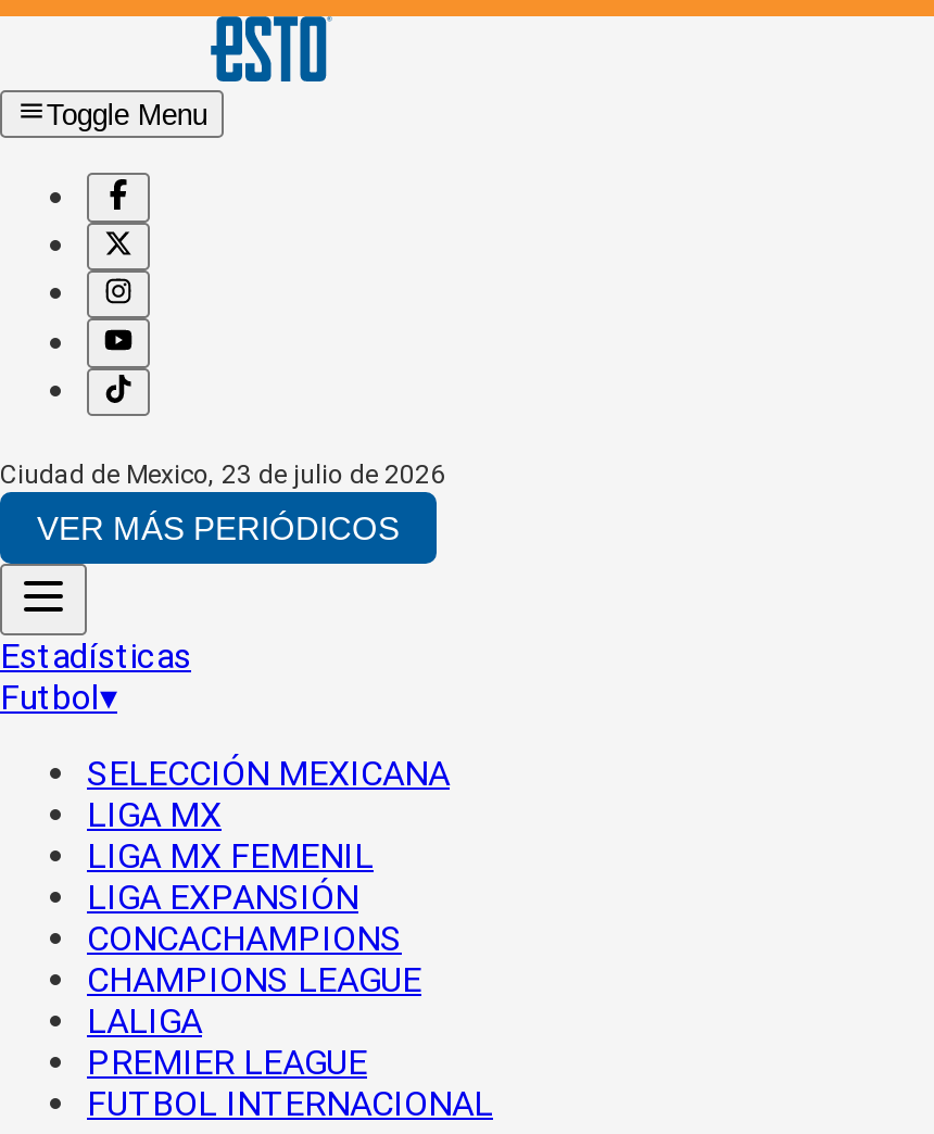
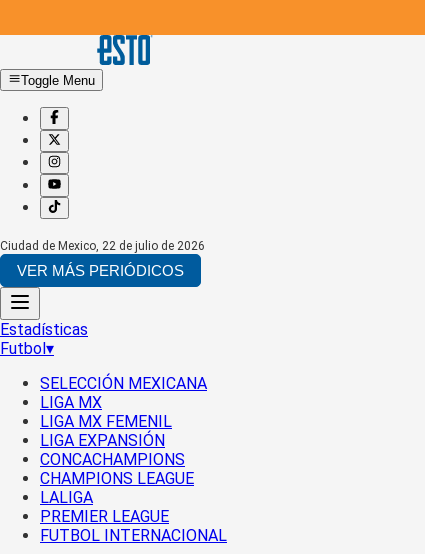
- Ciudad de Mexico, 23 de julio de 2026
+ Ciudad de Mexico, 22 de julio de 2026
